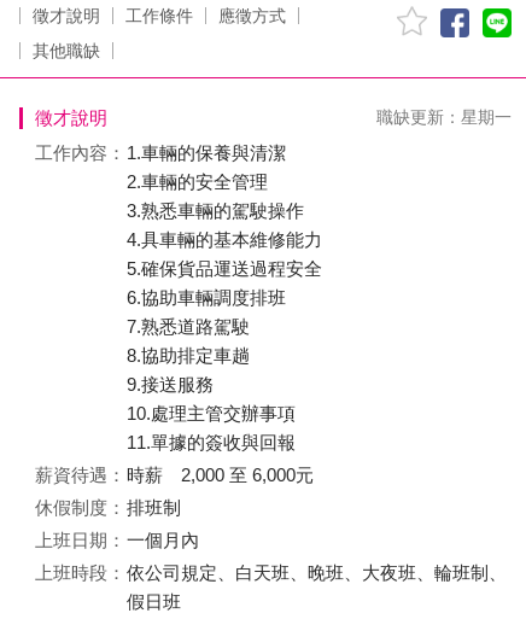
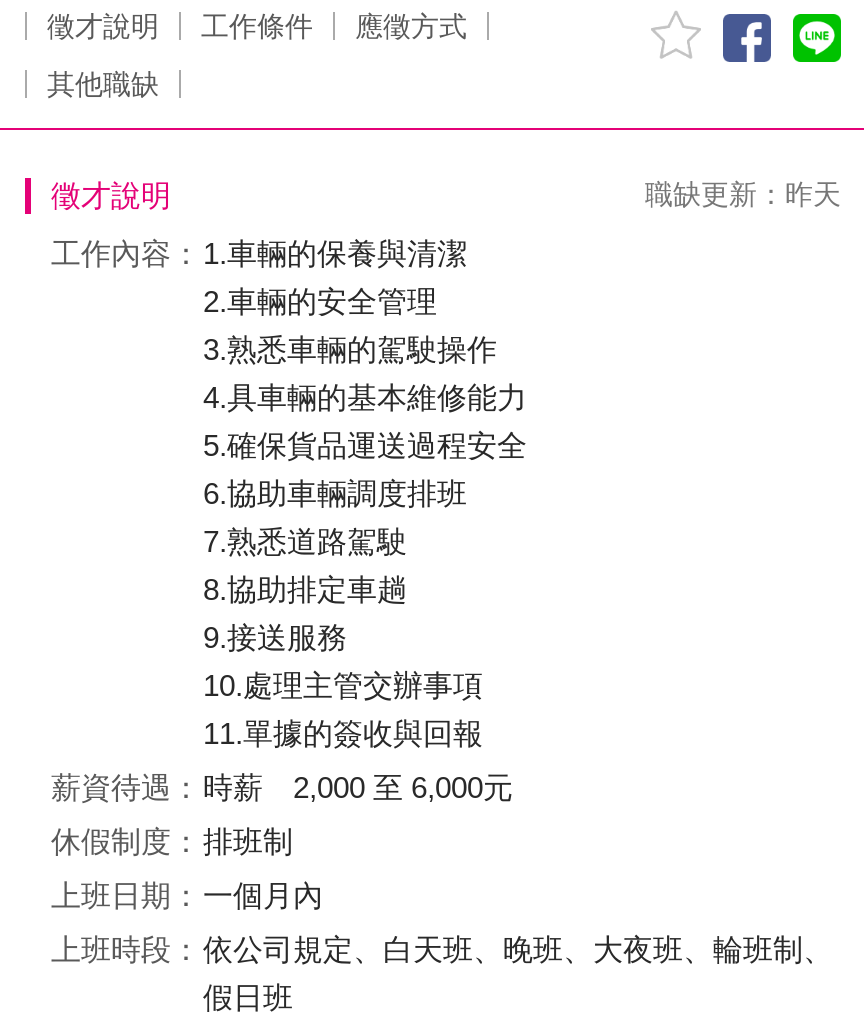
- 職缺更新：星期一
+ 職缺更新：昨天
